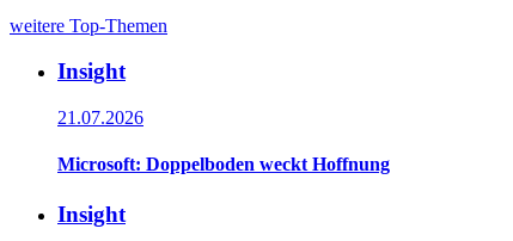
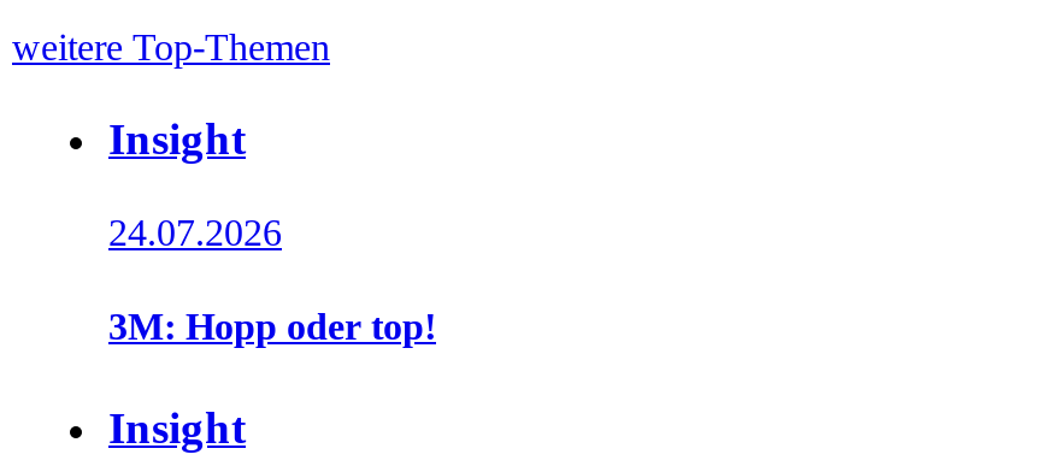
- 21.07.2026
+ 24.07.2026

- Microsoft: Doppelboden weckt Hoffnung
+ 3M: Hopp oder top!
